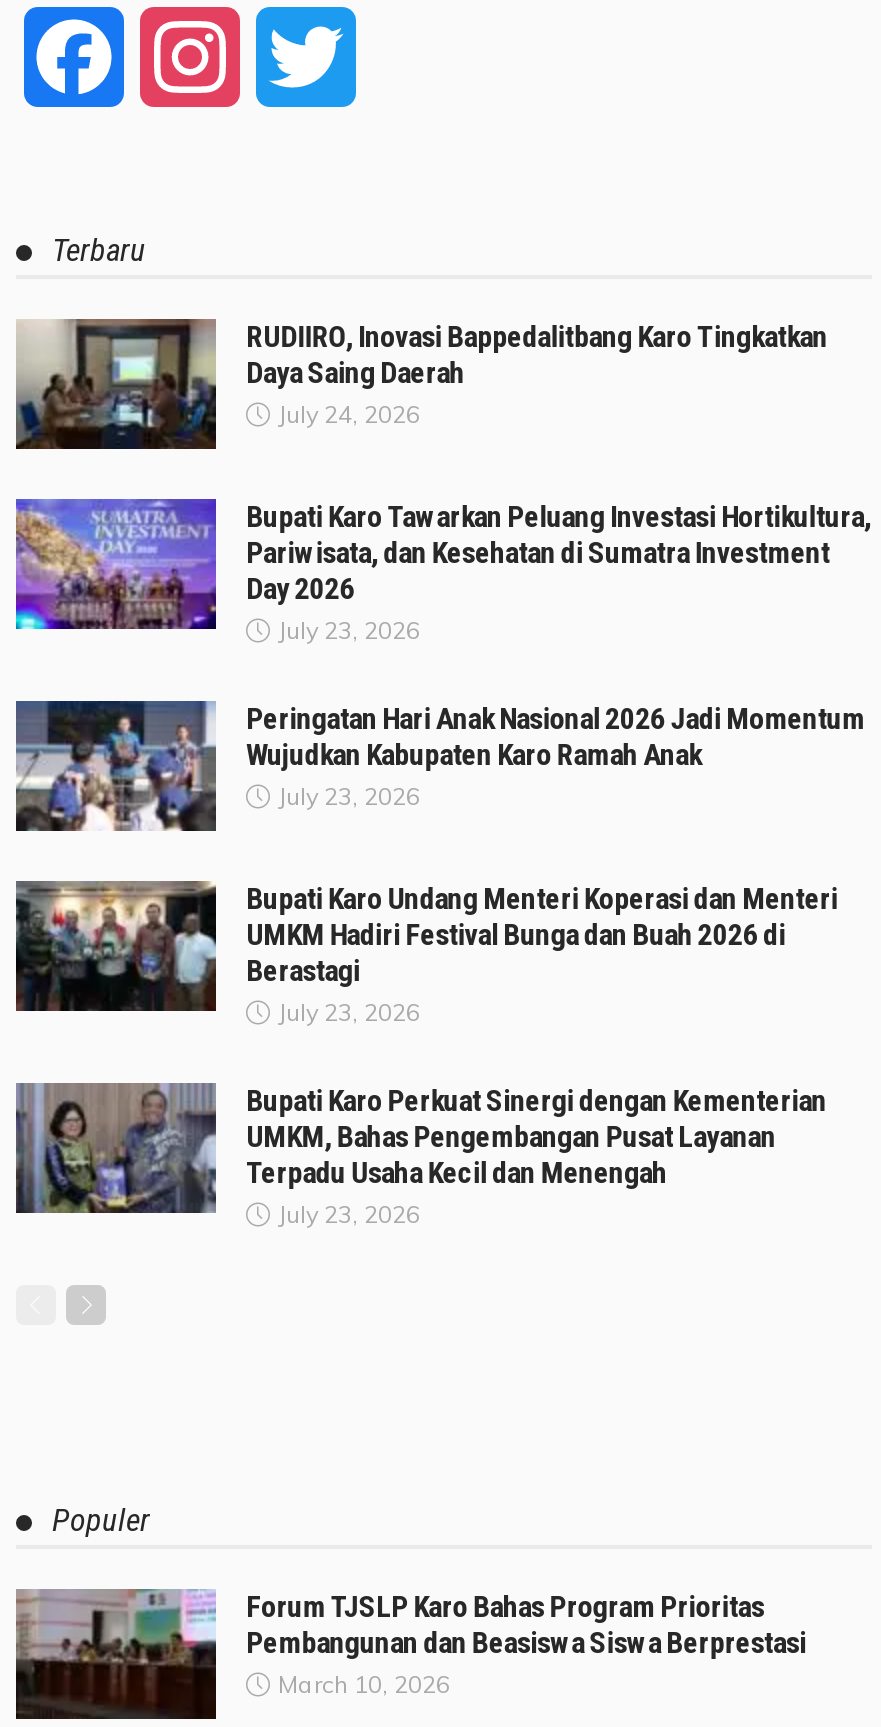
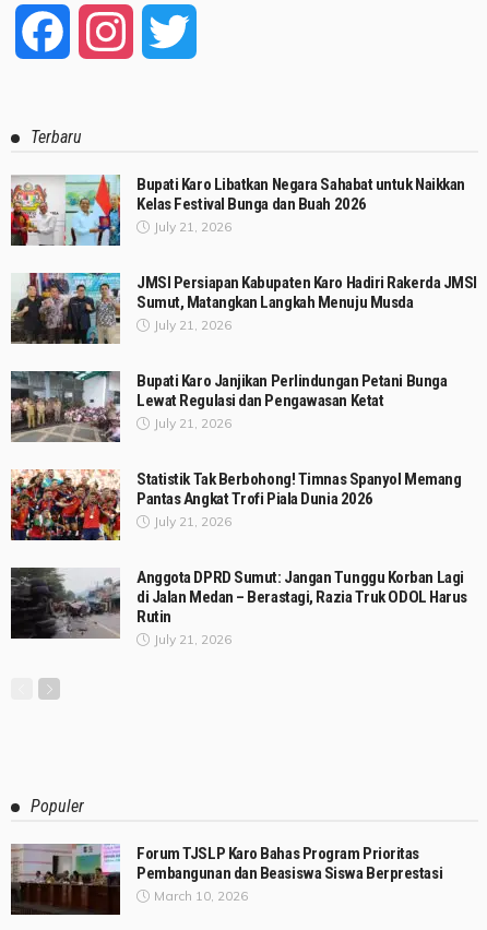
- [image]
- RUDIIRO, Inovasi Bappedalitbang Karo Tingkatkan
- Daya Saing Daerah
- July 24, 2026
+ [image]
+ Bupati Karo Libatkan Negara Sahabat untuk Naikkan
+ Kelas Festival Bunga dan Buah 2026
+ July 21, 2026

- [image]
- Bupati Karo Tawarkan Peluang Investasi Hortikultura,
- Pariwisata, dan Kesehatan di Sumatra Investment
- Day 2026
- July 23, 2026
+ [image]
+ JMSI Persiapan Kabupaten Karo Hadiri Rakerda JMSI
+ Sumut, Matangkan Langkah Menuju Musda
+ July 21, 2026

- [image]
- Peringatan Hari Anak Nasional 2026 Jadi Momentum
- Wujudkan Kabupaten Karo Ramah Anak
- July 23, 2026
+ [image]
+ Bupati Karo Janjikan Perlindungan Petani Bunga
+ Lewat Regulasi dan Pengawasan Ketat
+ July 21, 2026

- [image]
- Bupati Karo Undang Menteri Koperasi dan Menteri
- UMKM Hadiri Festival Bunga dan Buah 2026 di
- Berastagi
- July 23, 2026
+ [image]
+ Statistik Tak Berbohong! Timnas Spanyol Memang
+ Pantas Angkat Trofi Piala Dunia 2026
+ July 21, 2026

- [image]
- Bupati Karo Perkuat Sinergi dengan Kementerian
- UMKM, Bahas Pengembangan Pusat Layanan
- Terpadu Usaha Kecil dan Menengah
- July 23, 2026
+ [image]
+ Anggota DPRD Sumut: Jangan Tunggu Korban Lagi
+ di Jalan Medan – Berastagi, Razia Truk ODOL Harus
+ Rutin
+ July 21, 2026
